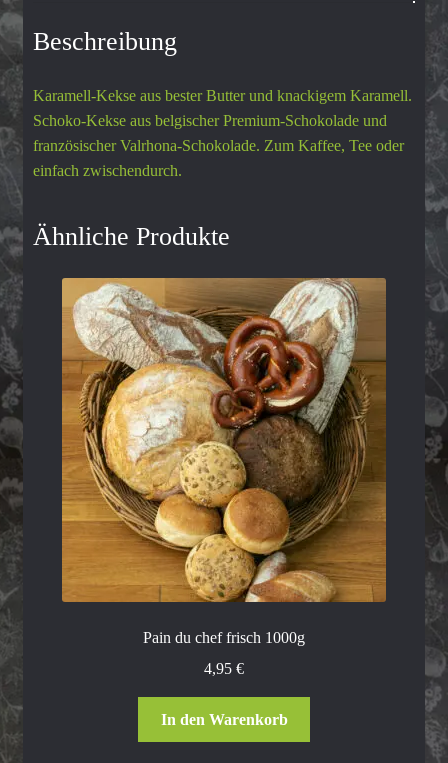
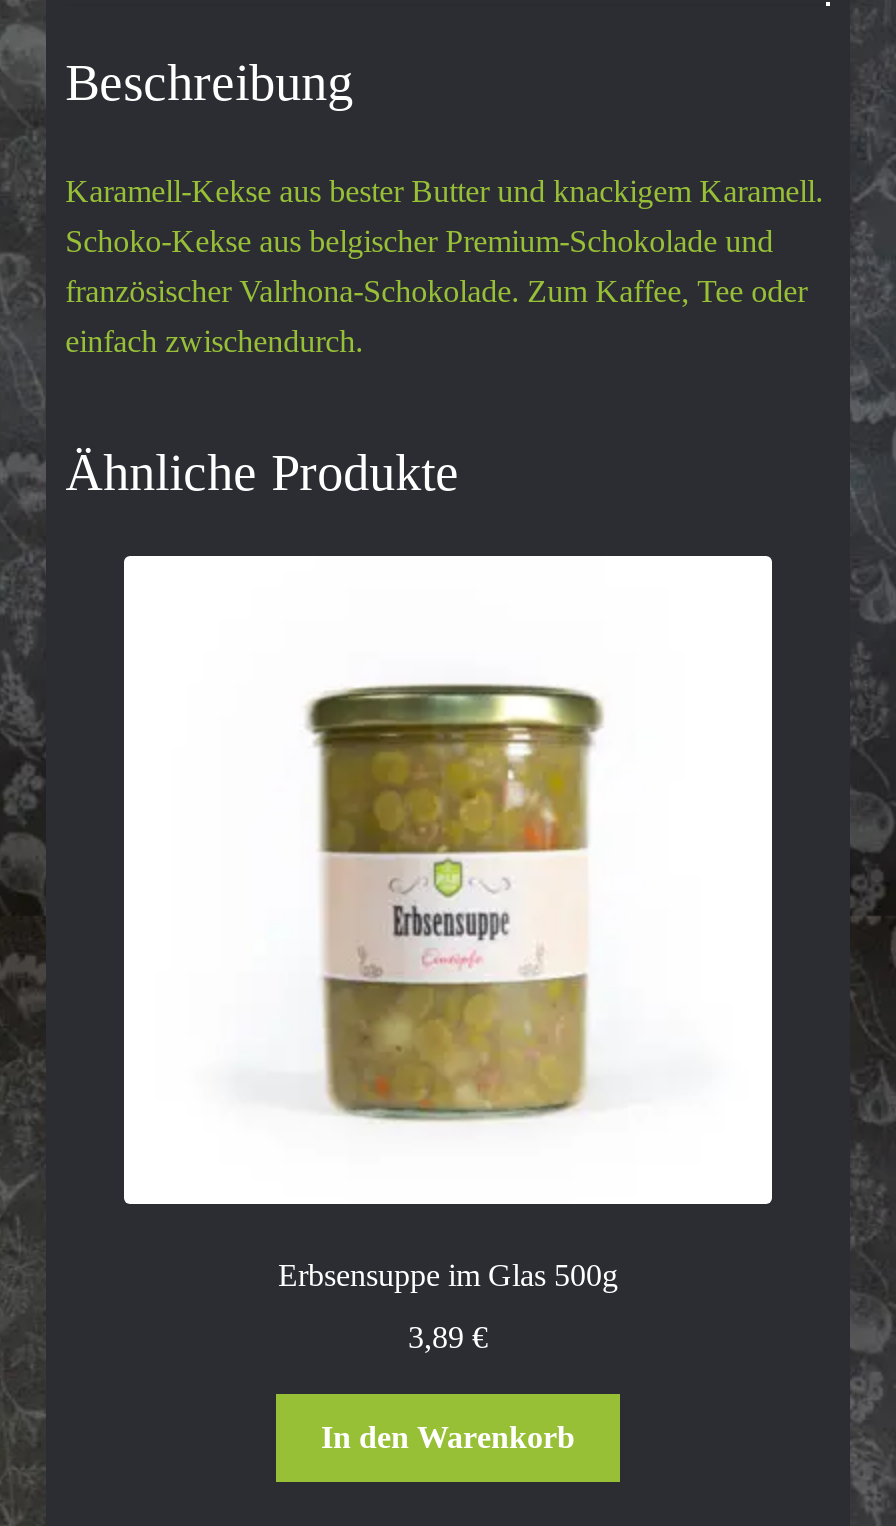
- [image]
- Pain du chef frisch 1000g
+ [image]
+ Erbsensuppe im Glas 500g

- 4,95 €
+ 3,89 €
